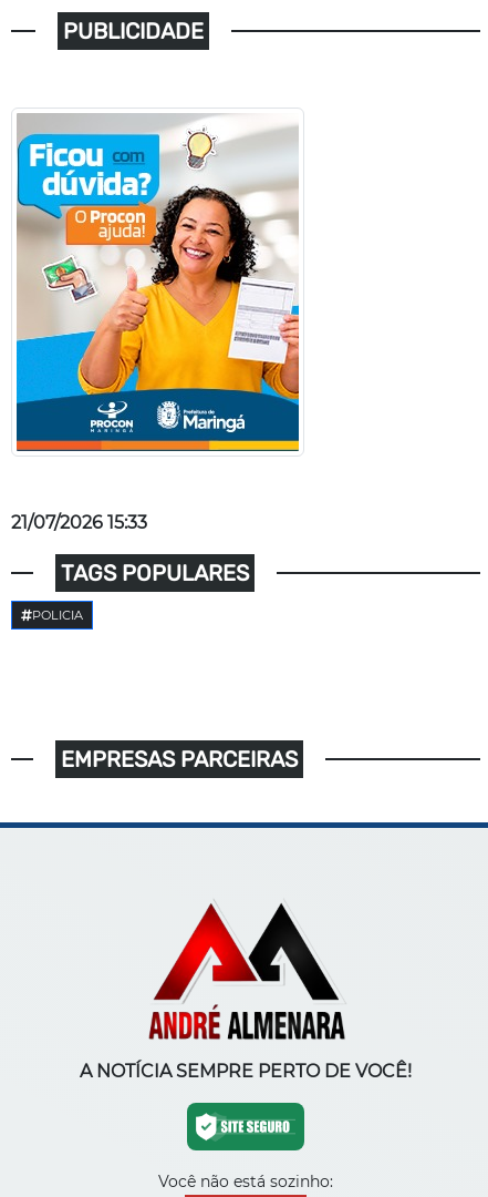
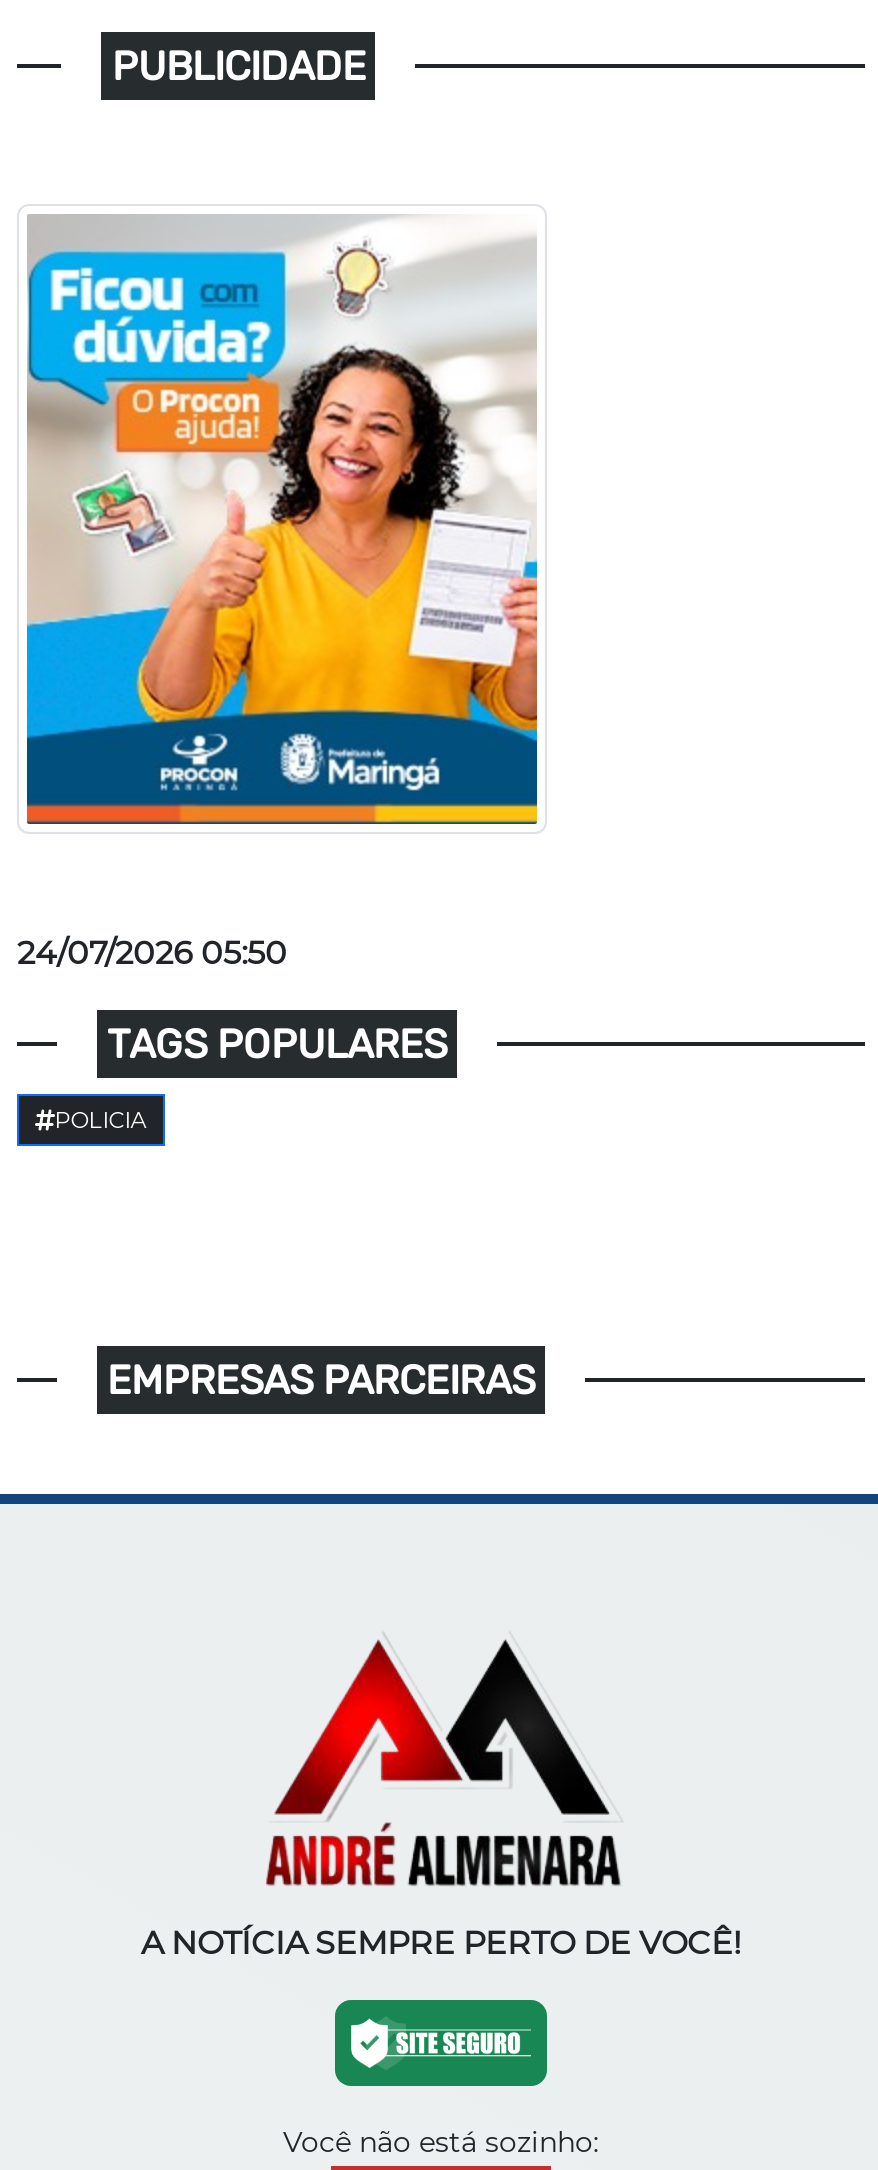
- 21/07/2026 15:33
+ 24/07/2026 05:50
